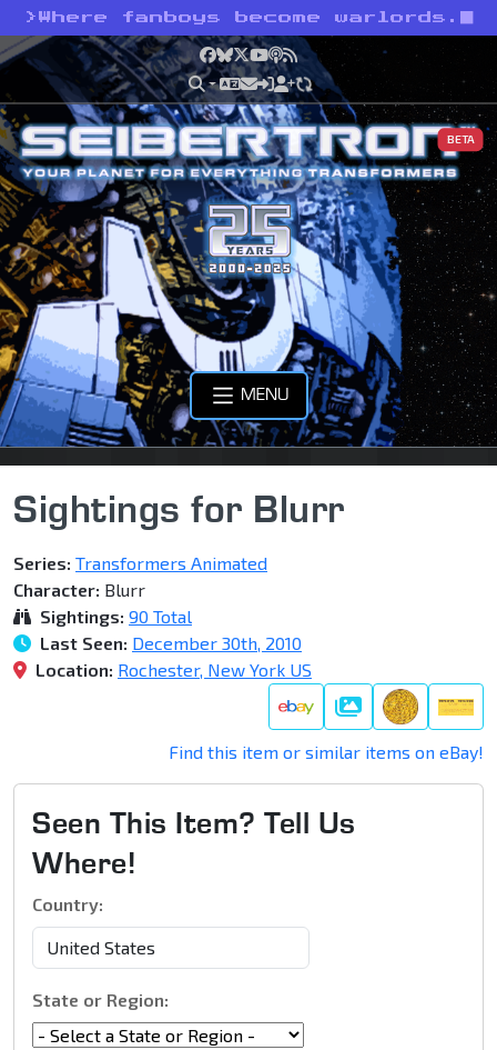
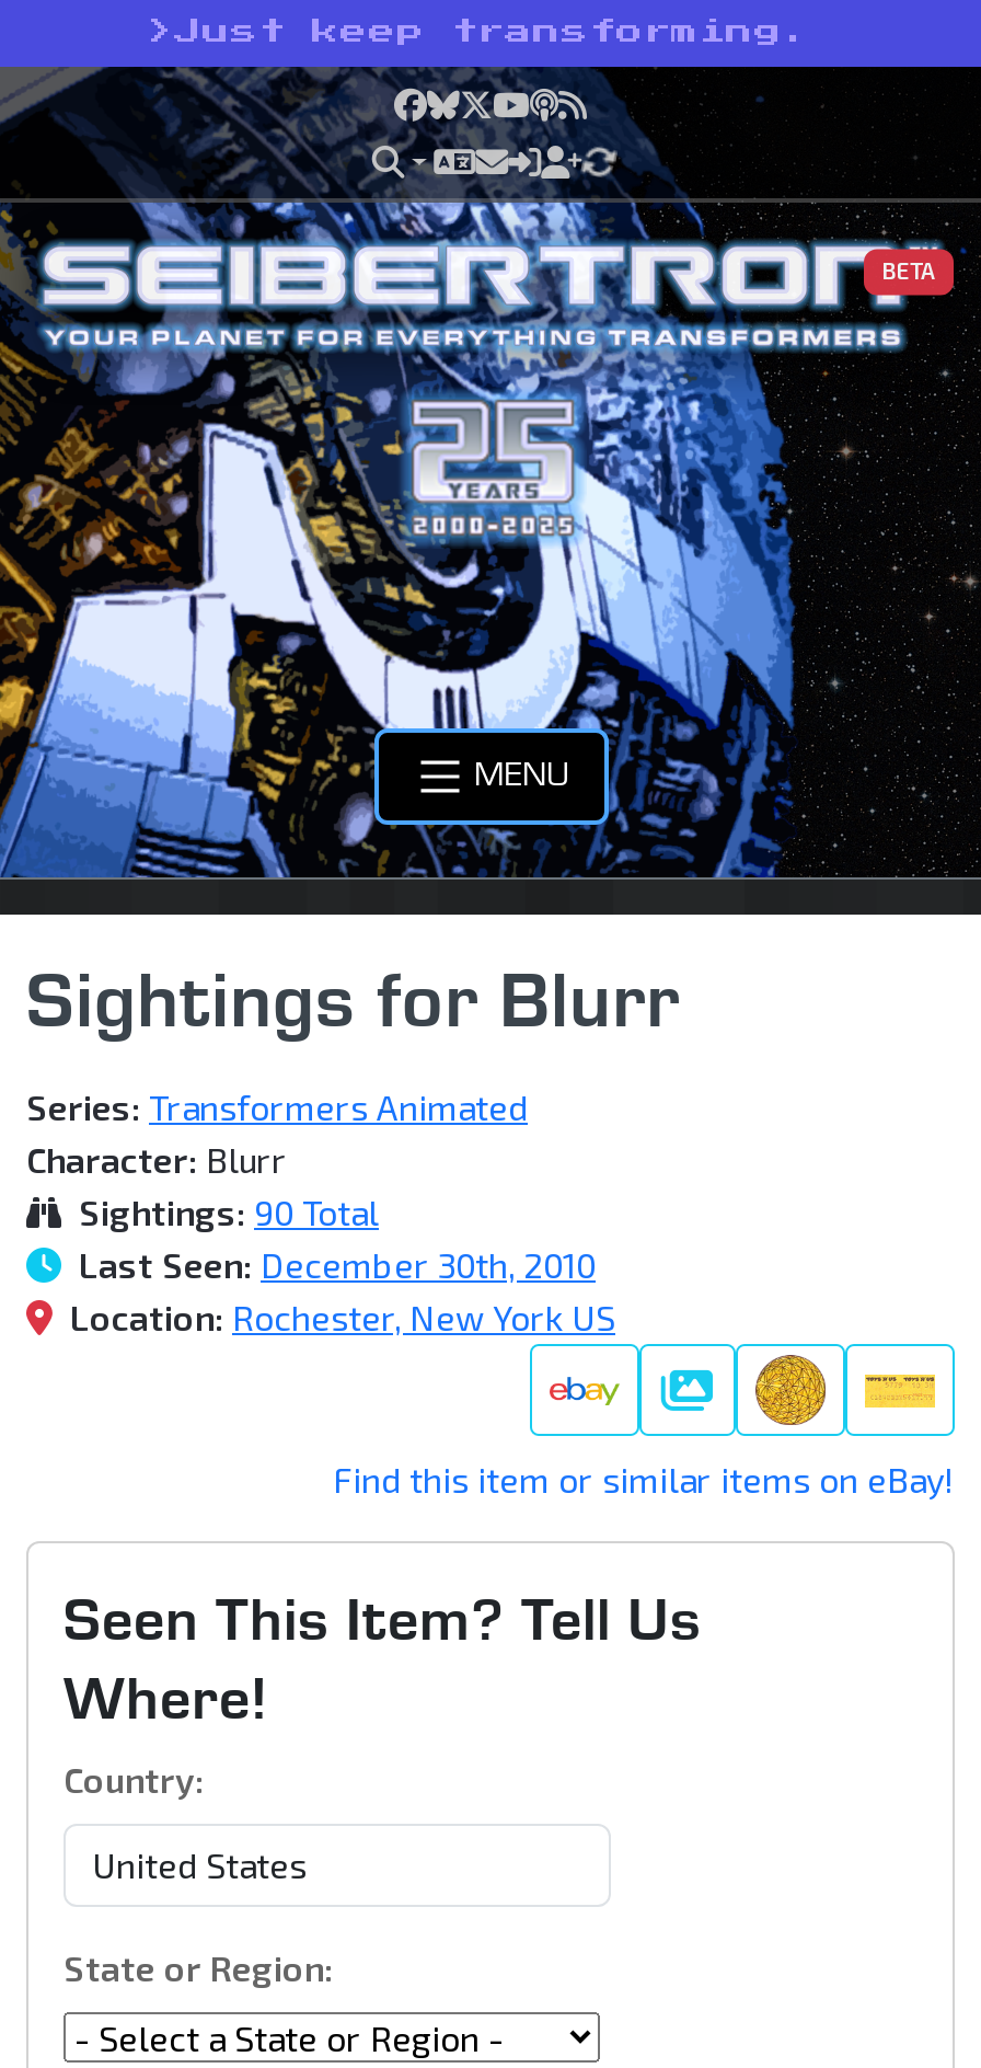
- > Where fanboys become warlords.
+ > Just keep transforming.
